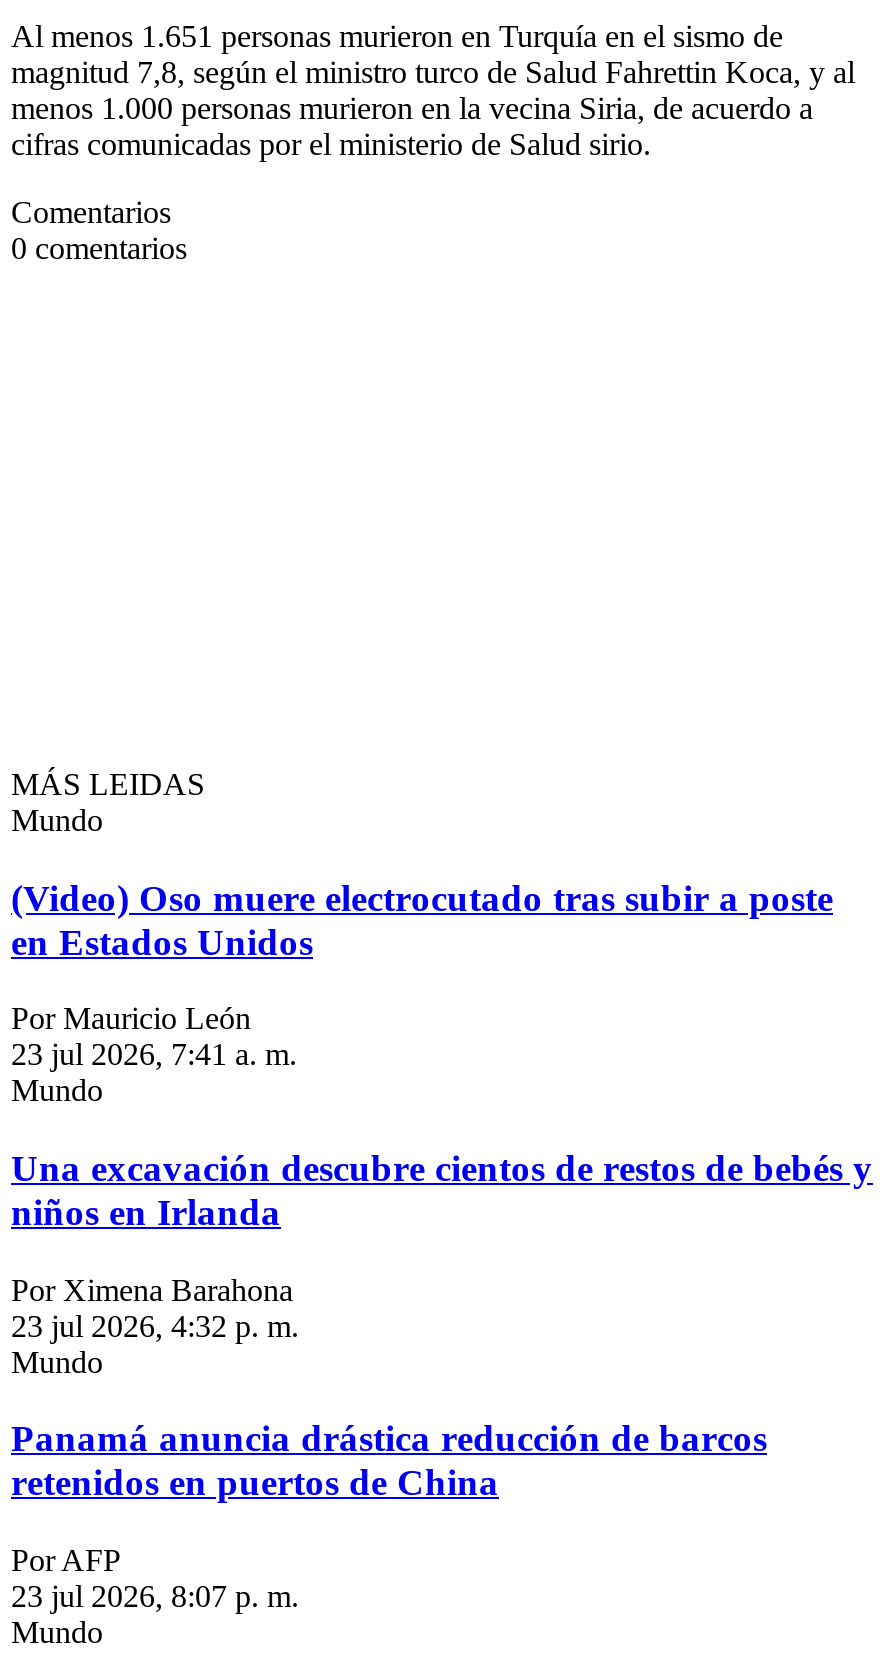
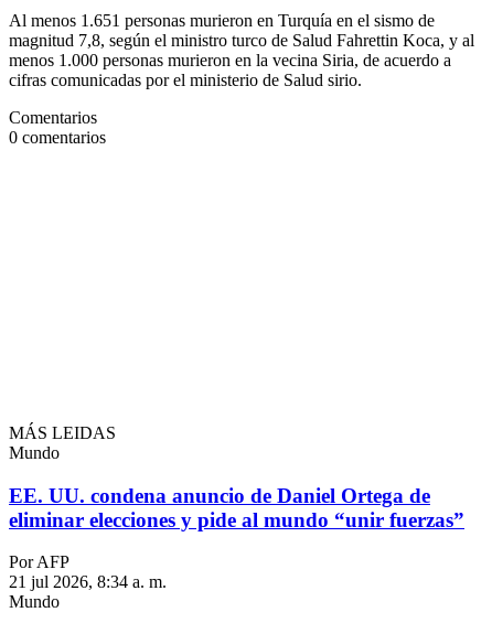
- (Video) Oso muere electrocutado tras subir a poste
- en Estados Unidos
- Por Mauricio León
- 23 jul 2026, 7:41 a. m.
- Mundo
- Una excavación descubre cientos de restos de bebés y
- niños en Irlanda
- Por Ximena Barahona
- 23 jul 2026, 4:32 p. m.
- Mundo
- Panamá anuncia drástica reducción de barcos
- retenidos en puertos de China
+ EE. UU. condena anuncio de Daniel Ortega de
+ eliminar elecciones y pide al mundo “unir fuerzas”

- 23 jul 2026, 8:07 p. m.
+ 21 jul 2026, 8:34 a. m.
